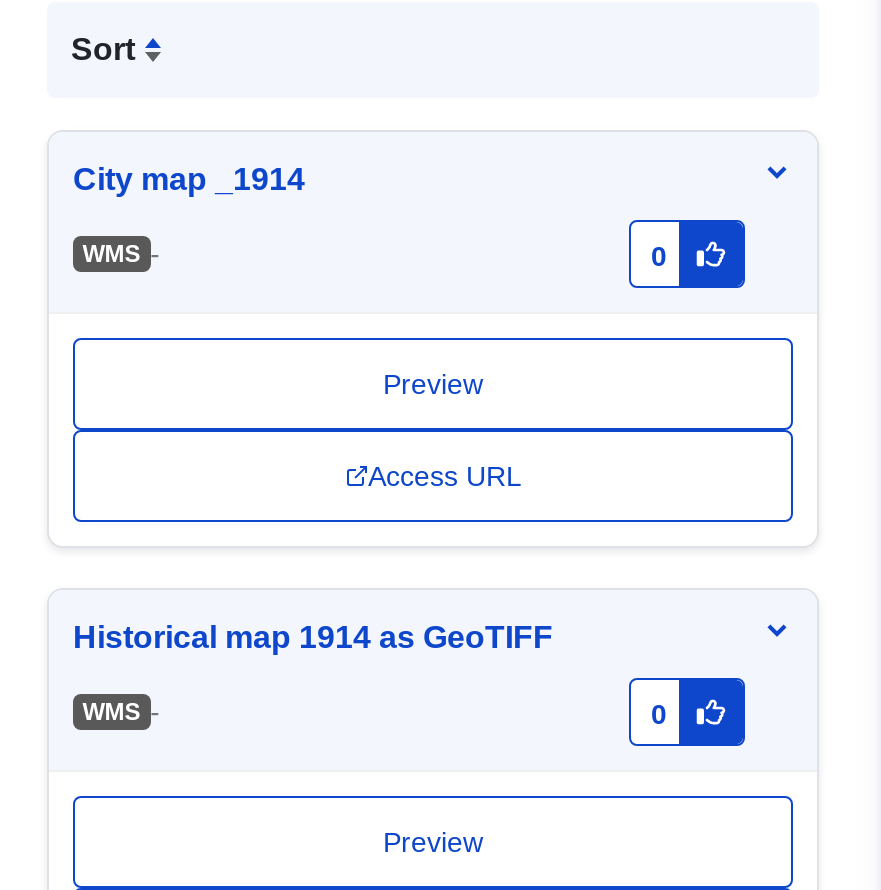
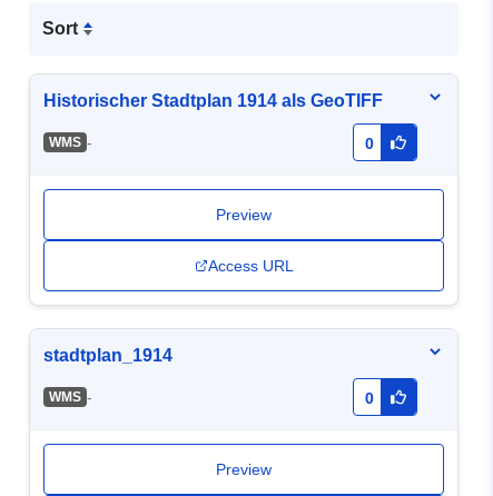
- City map _1914
+ Historischer Stadtplan 1914 als GeoTIFF

- Historical map 1914 as GeoTIFF
+ stadtplan_1914
